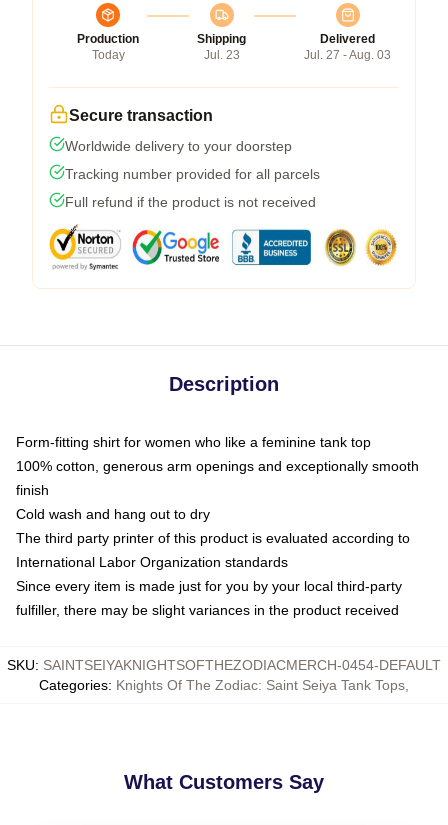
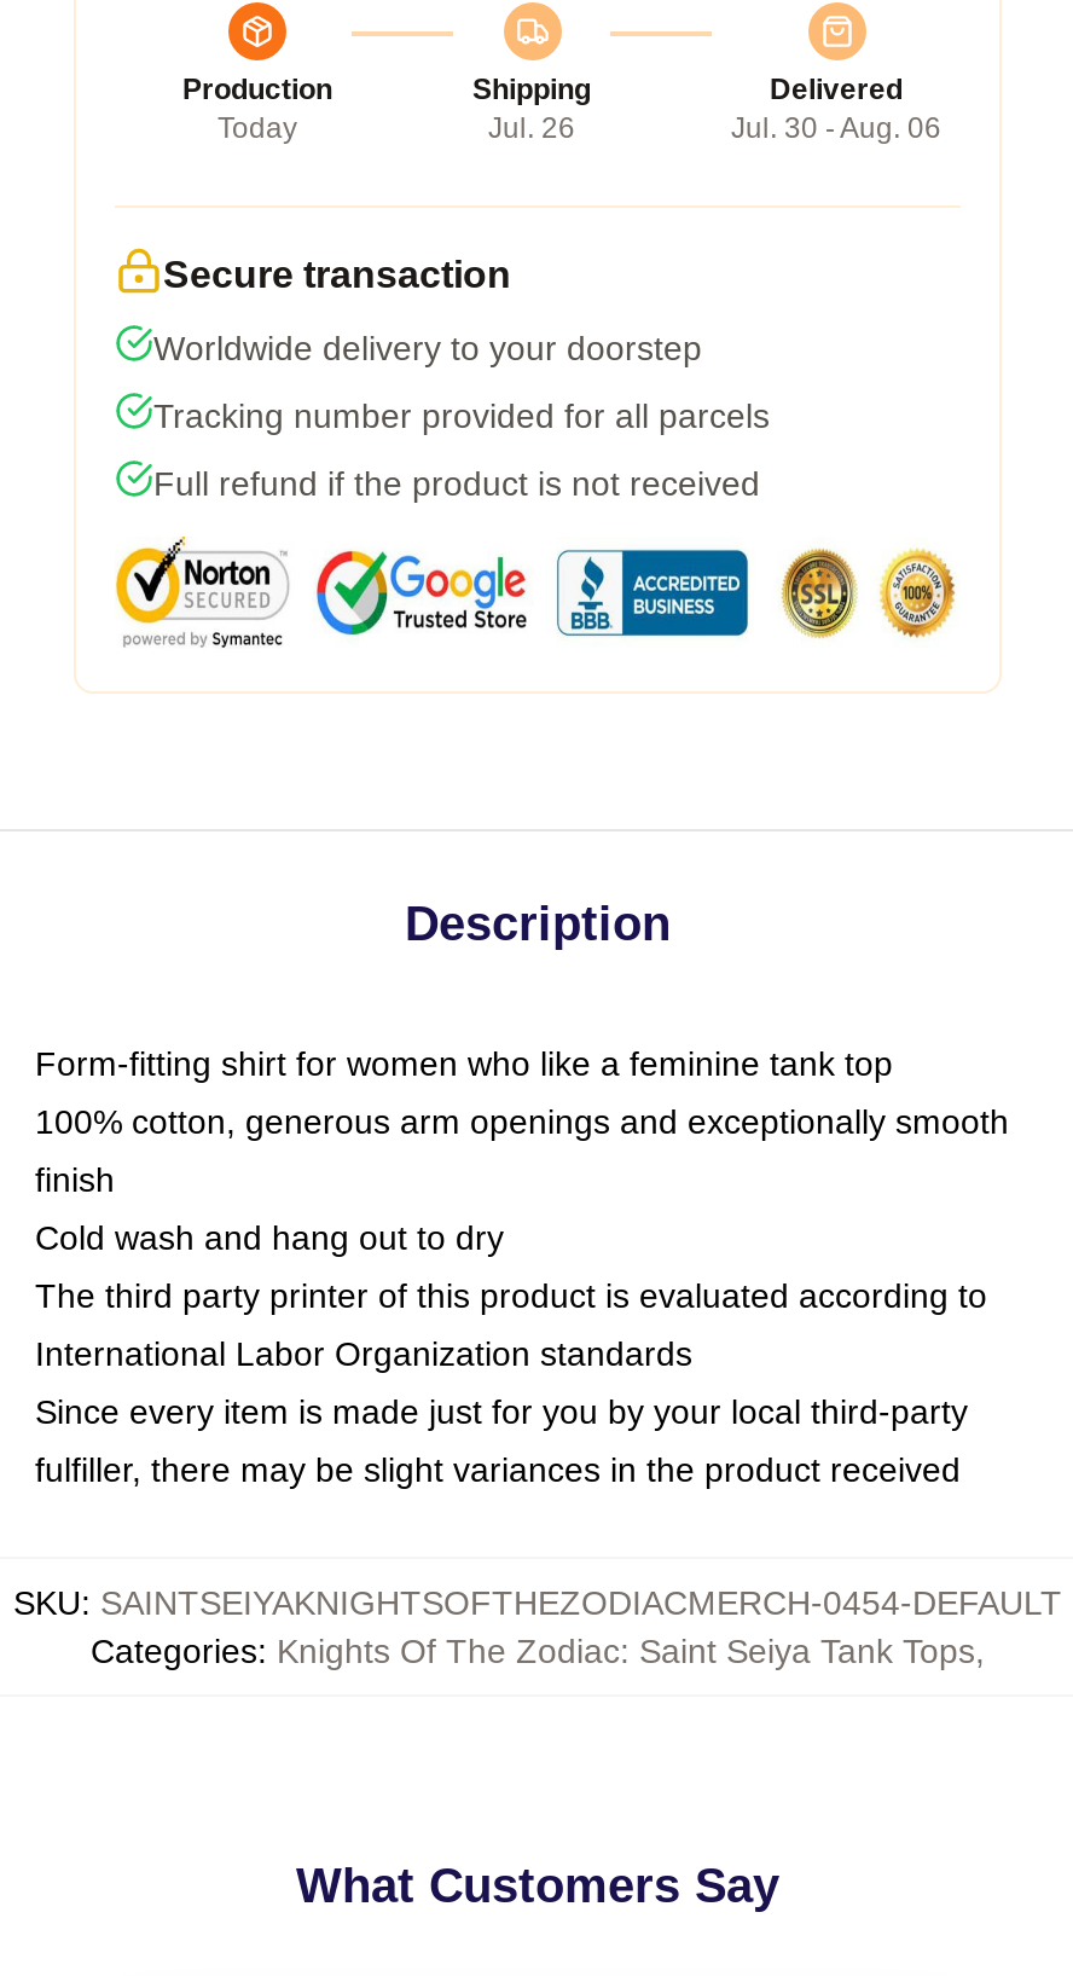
- Jul. 23
+ Jul. 26

- Jul. 27 - Aug. 03
+ Jul. 30 - Aug. 06
